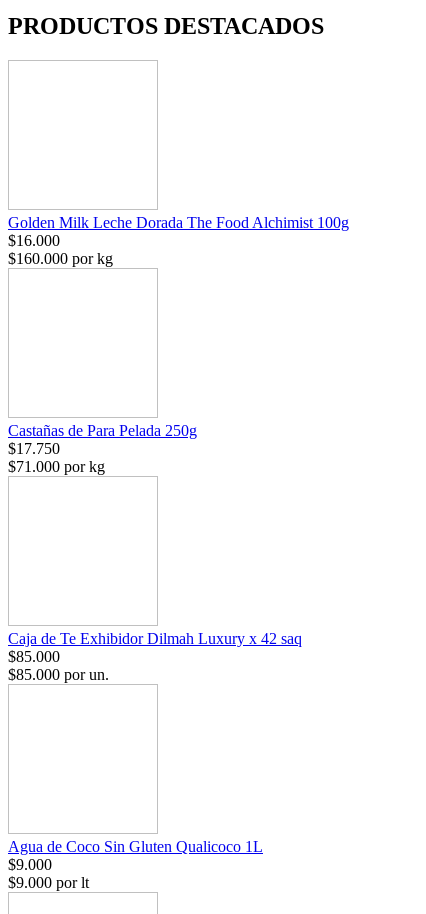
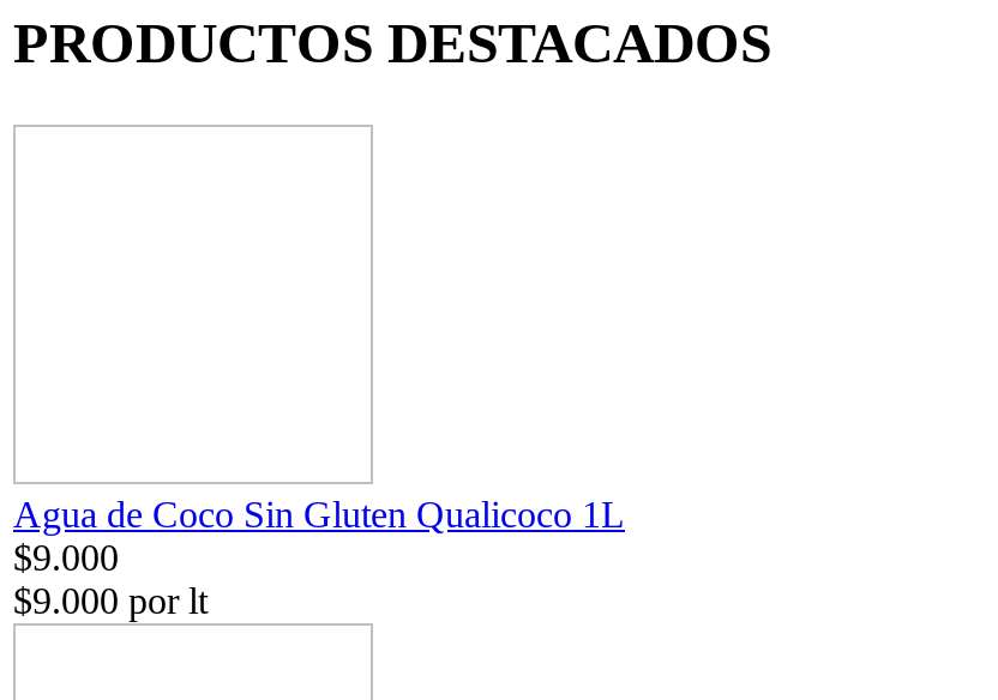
- Golden Milk Leche Dorada The Food Alchimist 100g
- $16.000
- $160.000 por kg

- Castañas de Para Pelada 250g
- $17.750
- $71.000 por kg

- Caja de Te Exhibidor Dilmah Luxury x 42 saq
- $85.000
- $85.000 por un.
